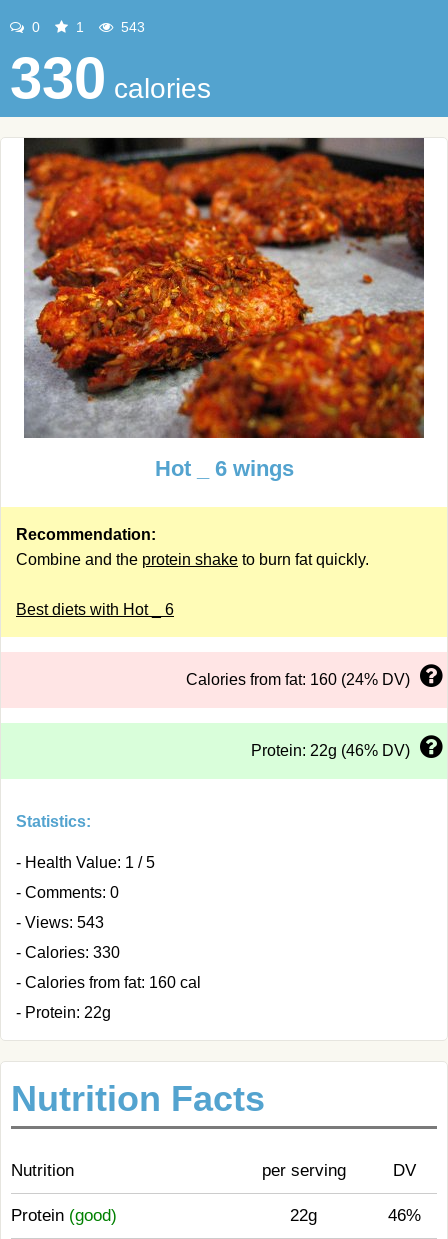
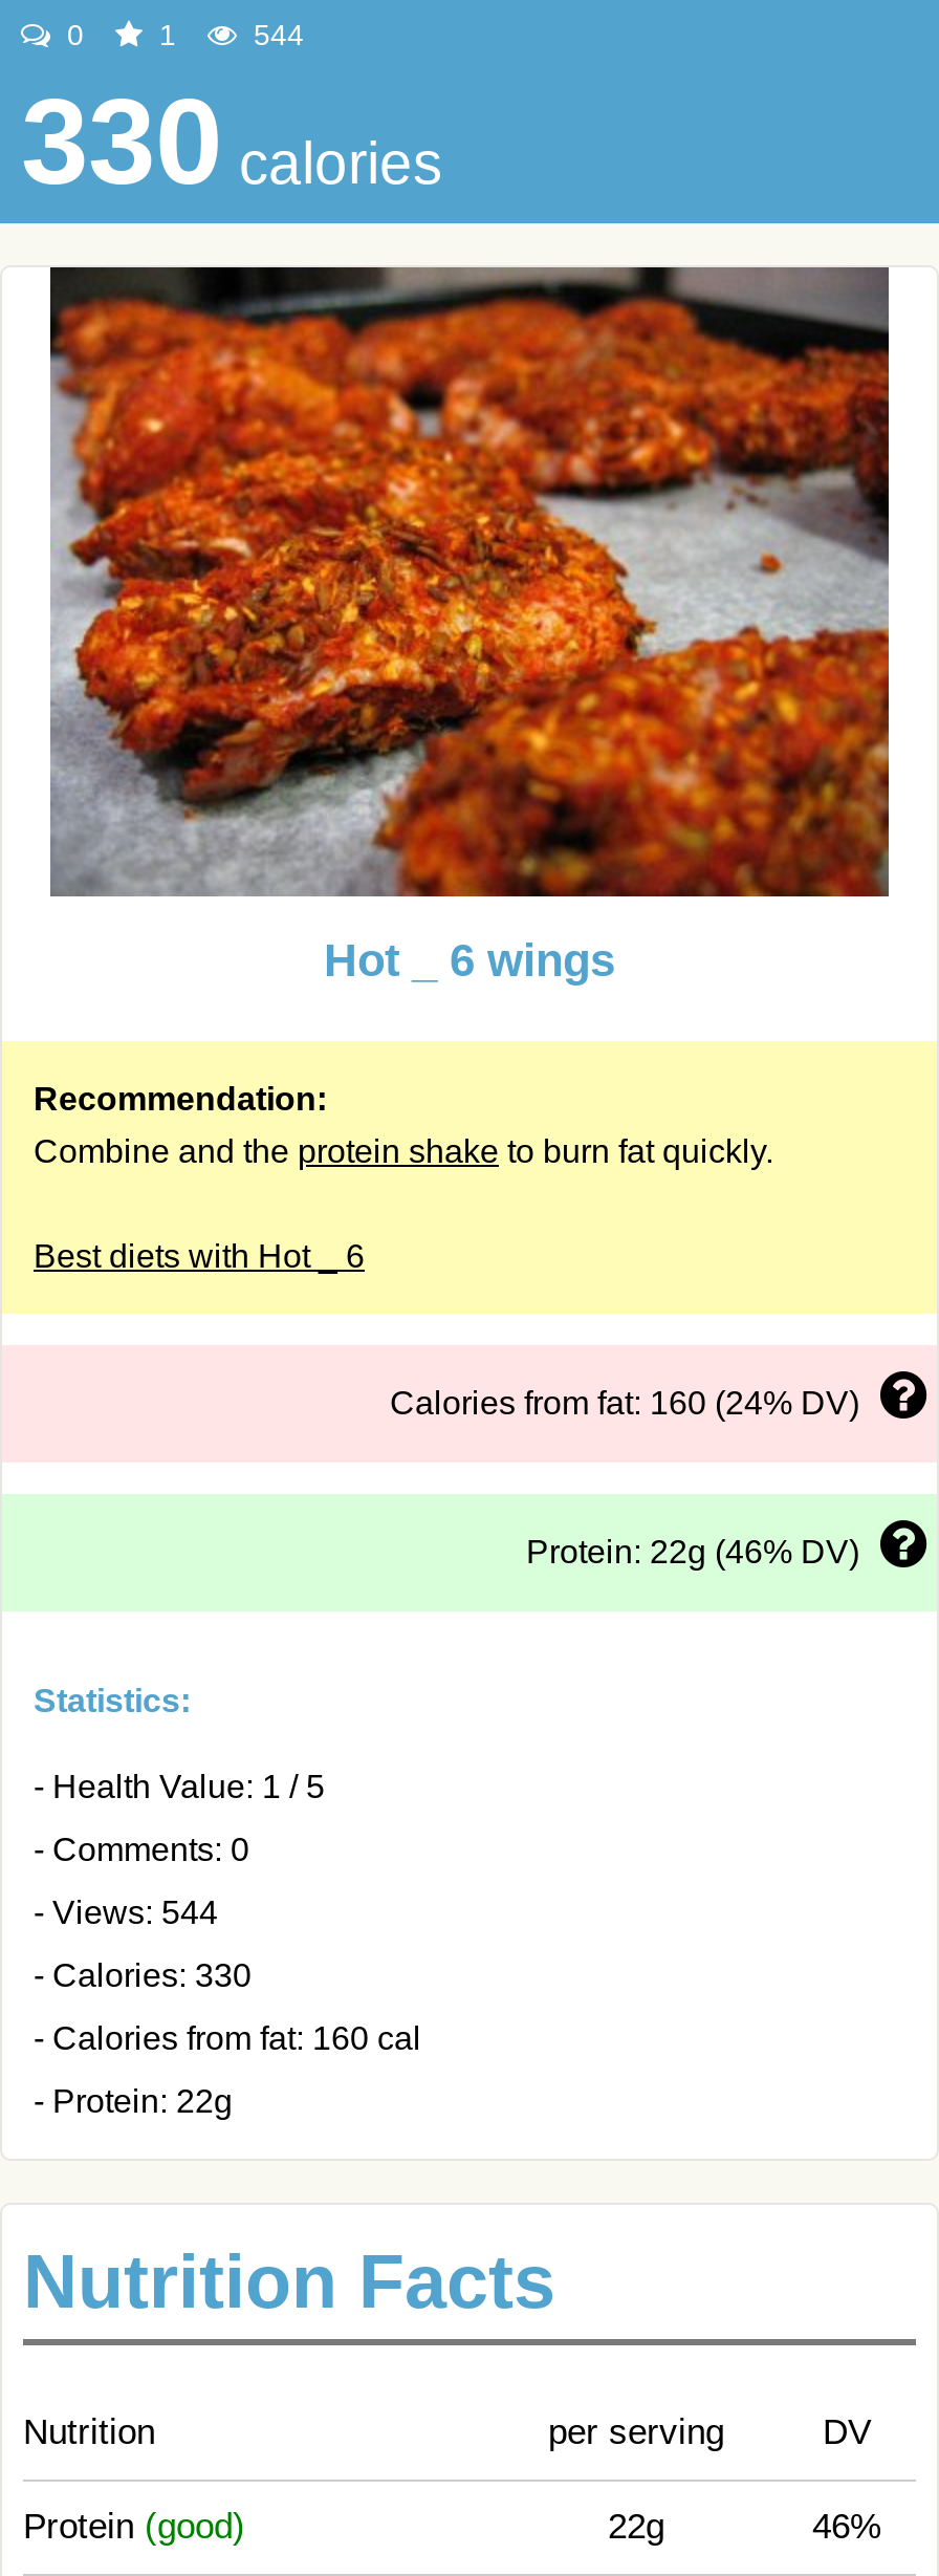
- 543
+ 544

- - Views: 543
+ - Views: 544
